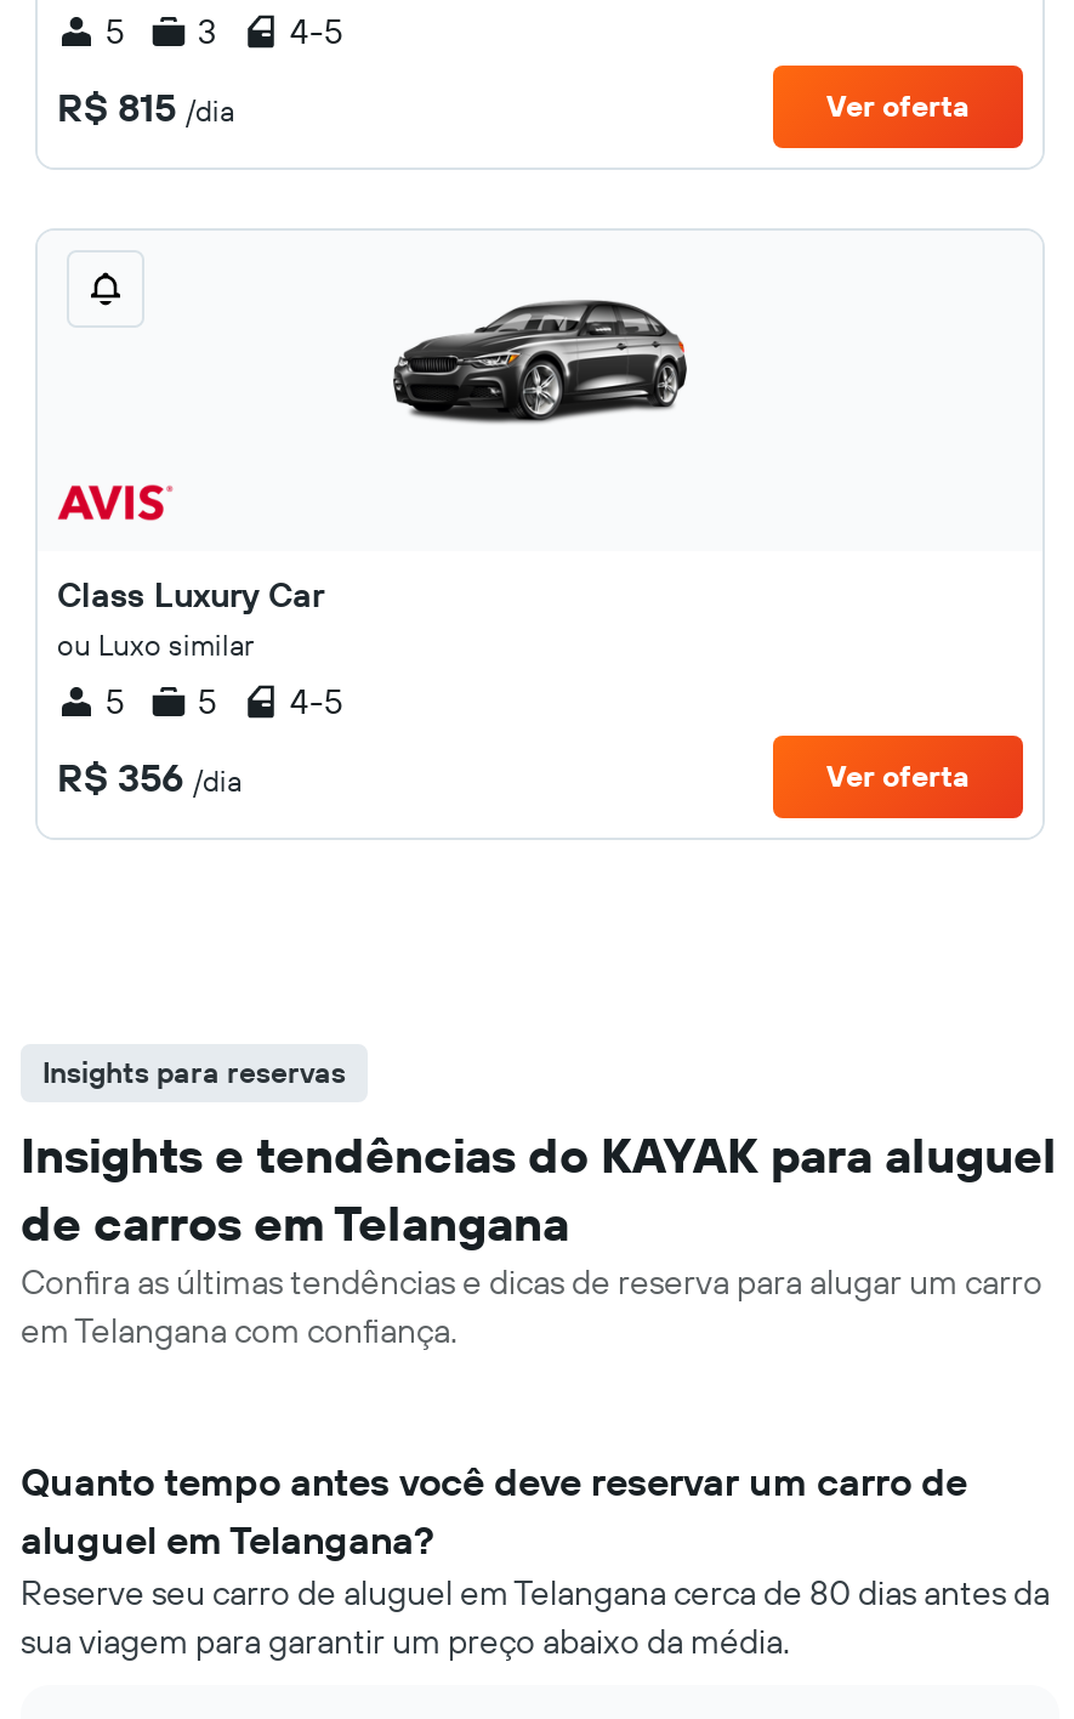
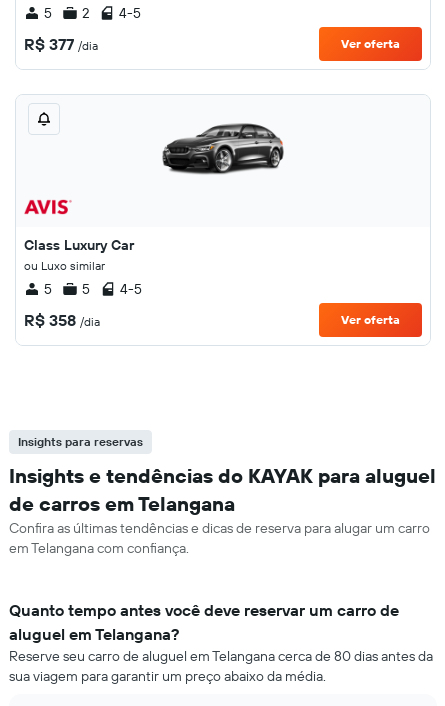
- 5 3 4-5
+ 5 2 4-5

- R$ 815 /dia
+ R$ 377 /dia

- R$ 356 /dia
+ R$ 358 /dia
